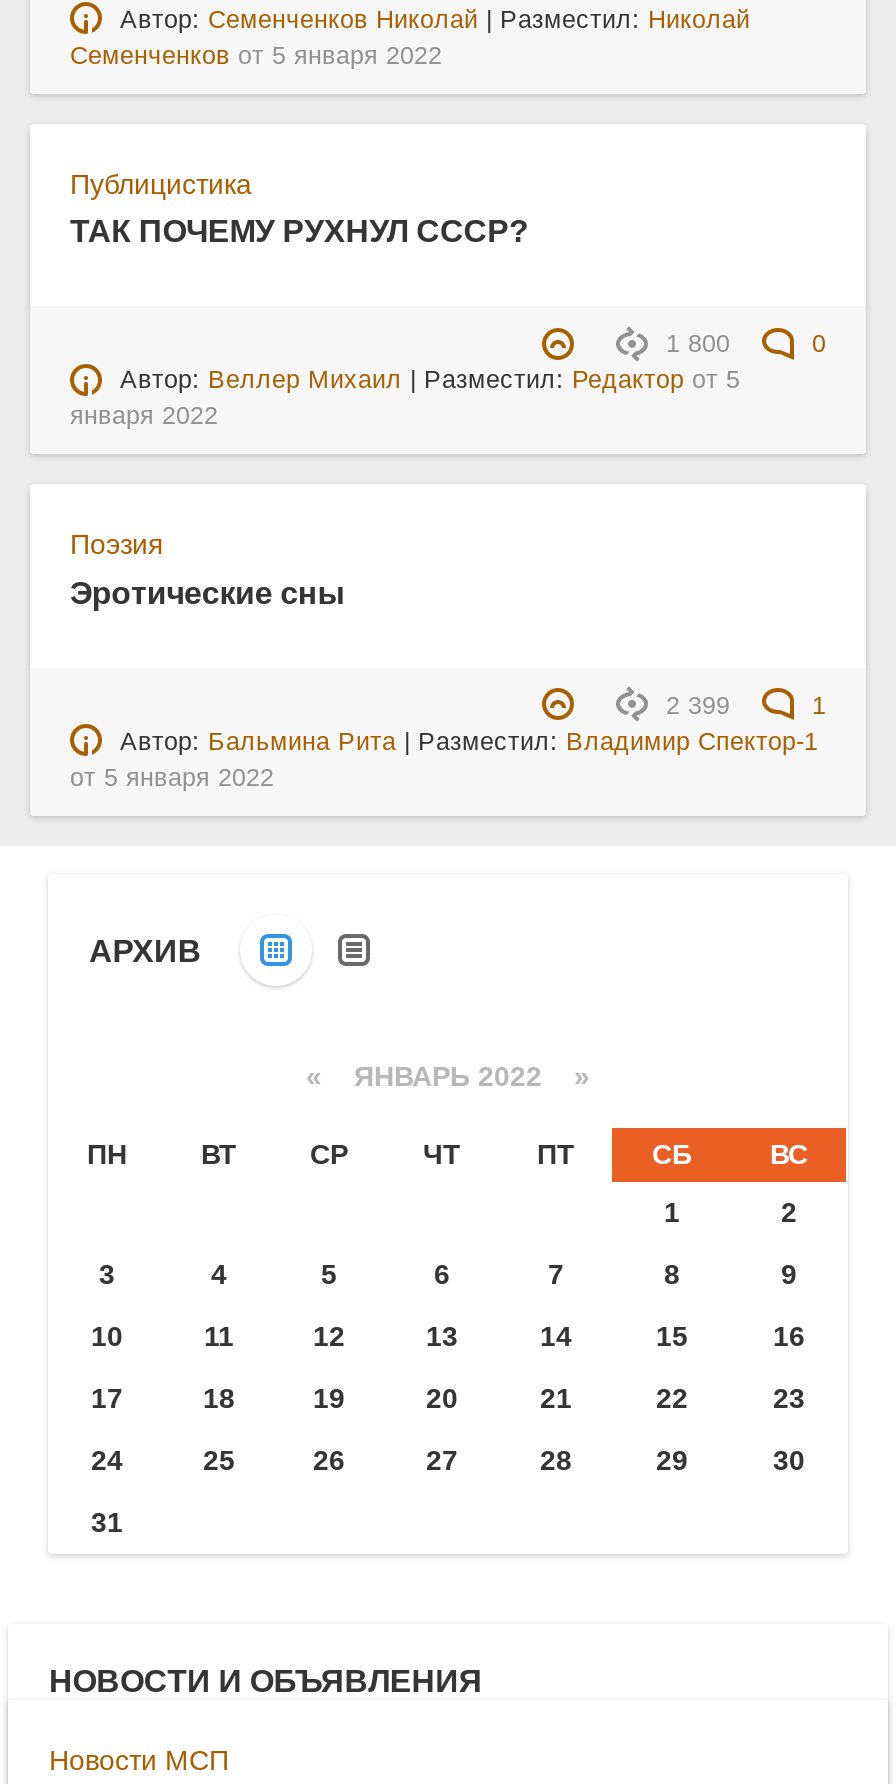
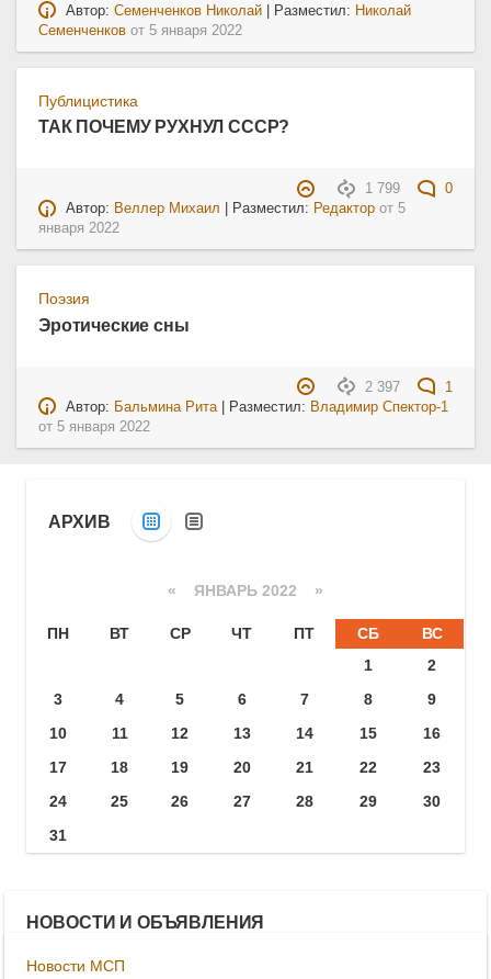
- 1 800
+ 1 799

- 2 399
+ 2 397
